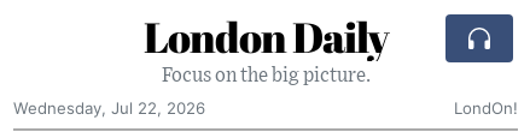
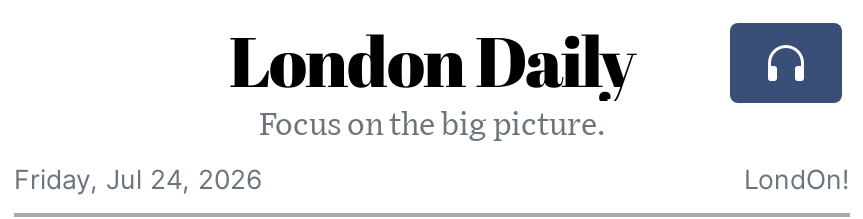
- Wednesday, Jul 22, 2026
+ Friday, Jul 24, 2026
